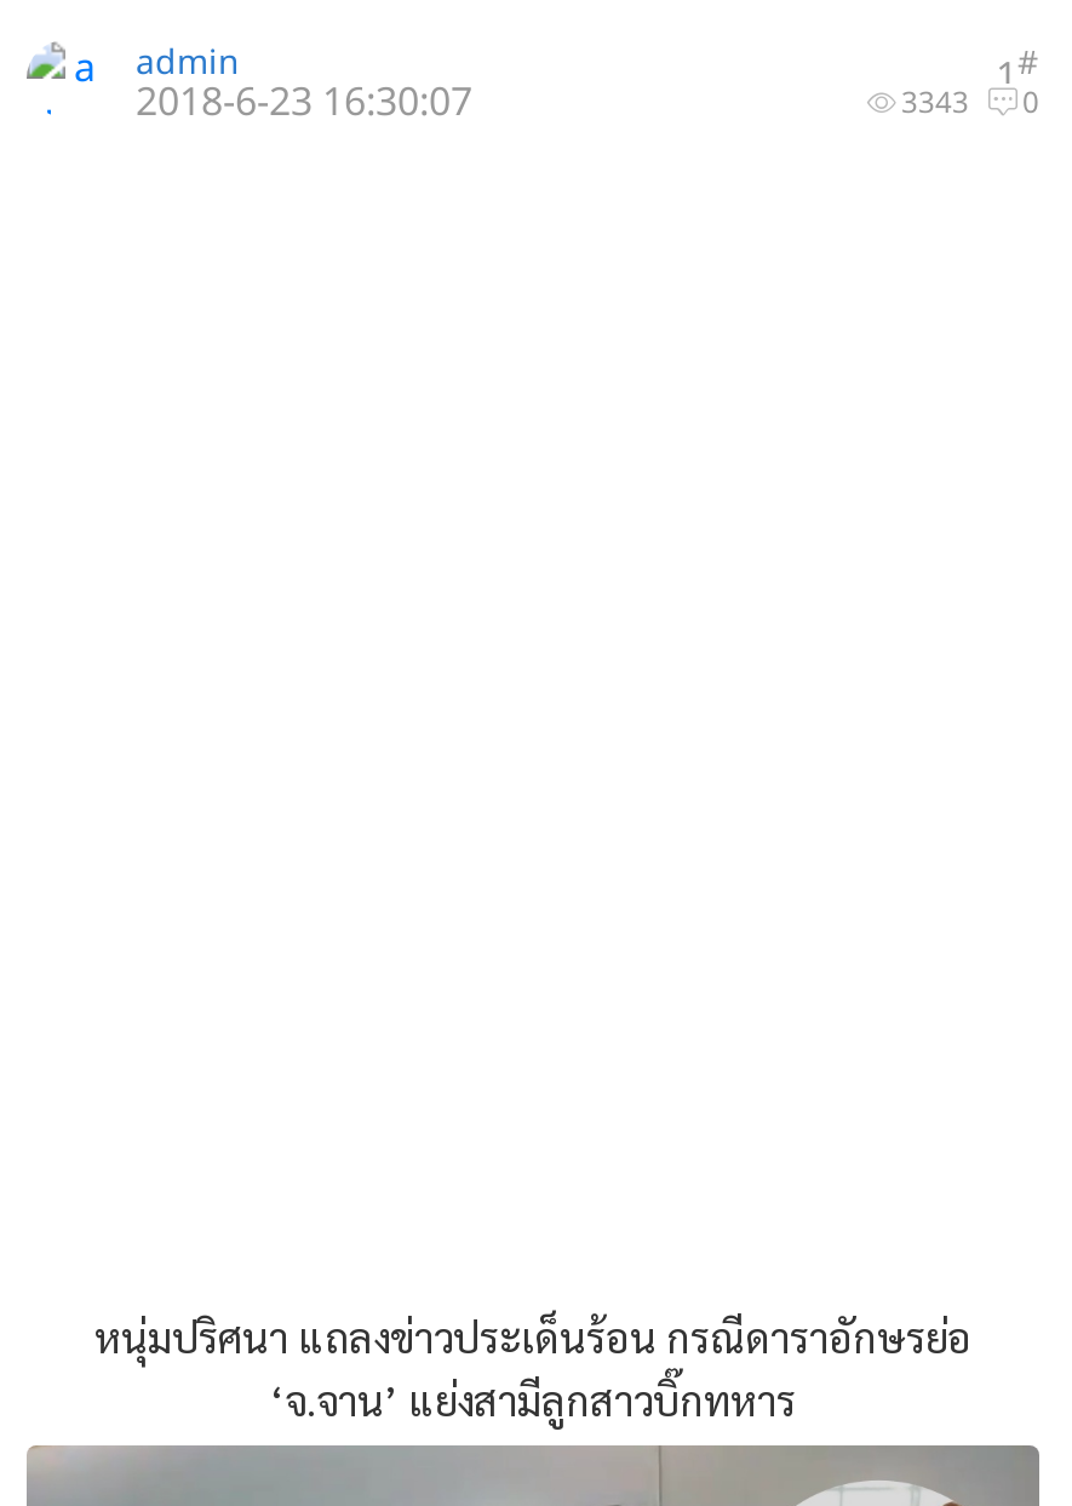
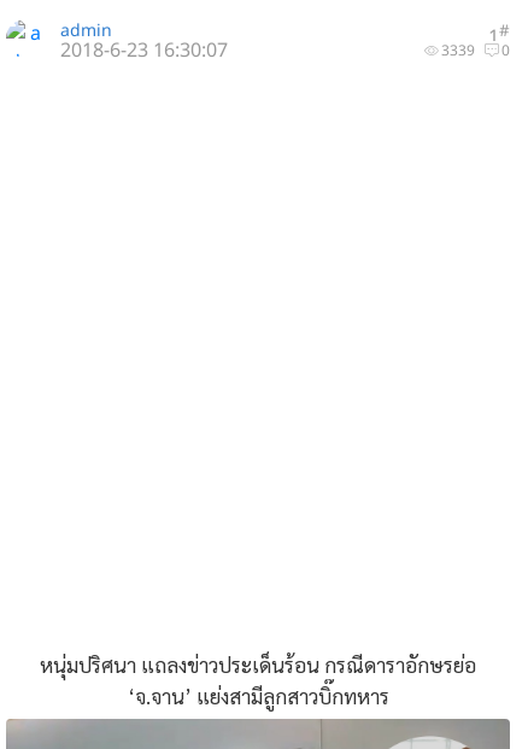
- 3343
+ 3339
